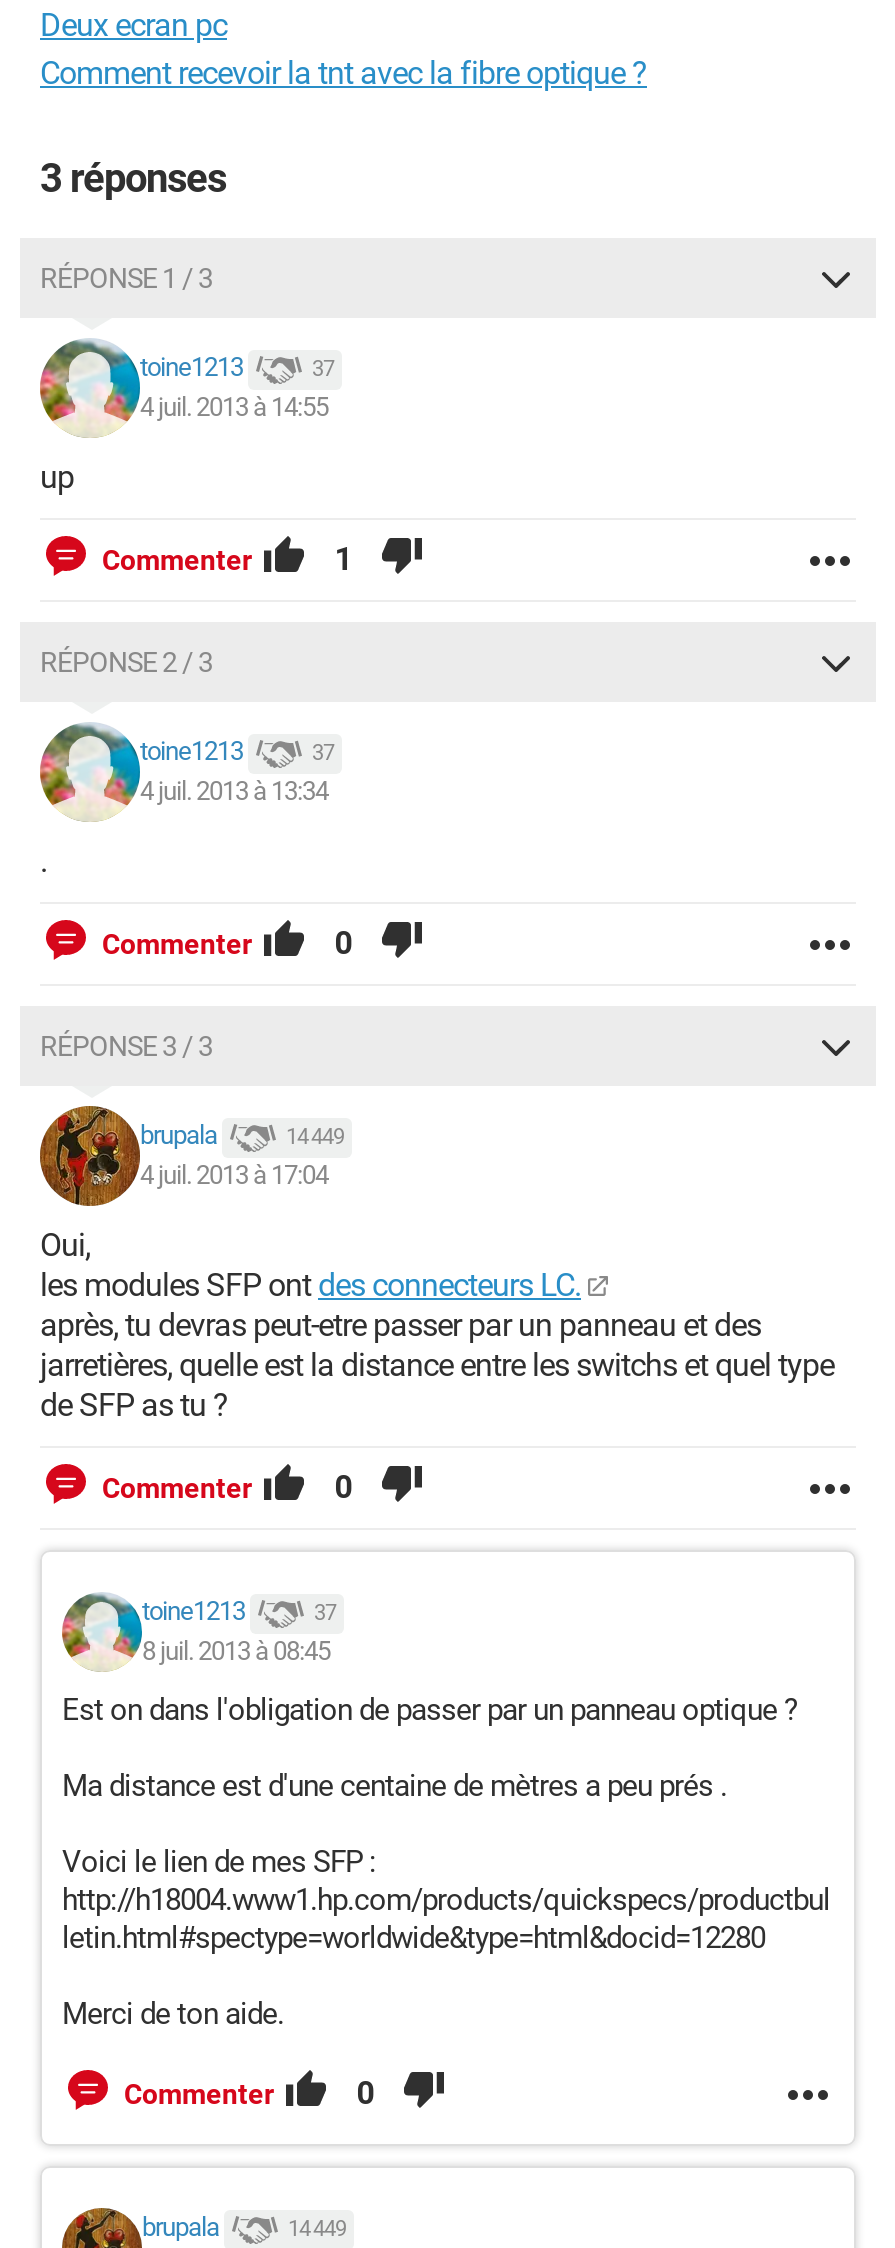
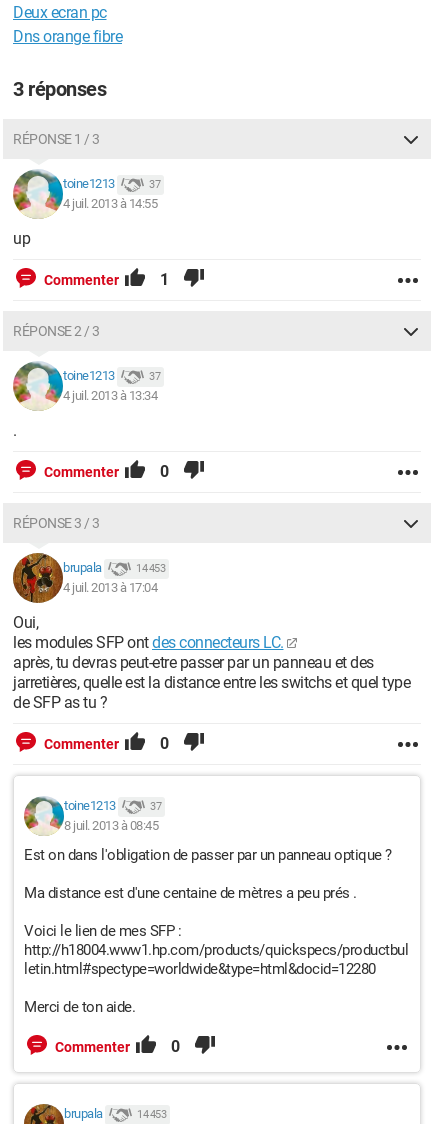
- Comment recevoir la tnt avec la fibre optique ?
+ Dns orange fibre

- 14 449
+ 14 453

- 14 449
+ 14 453
